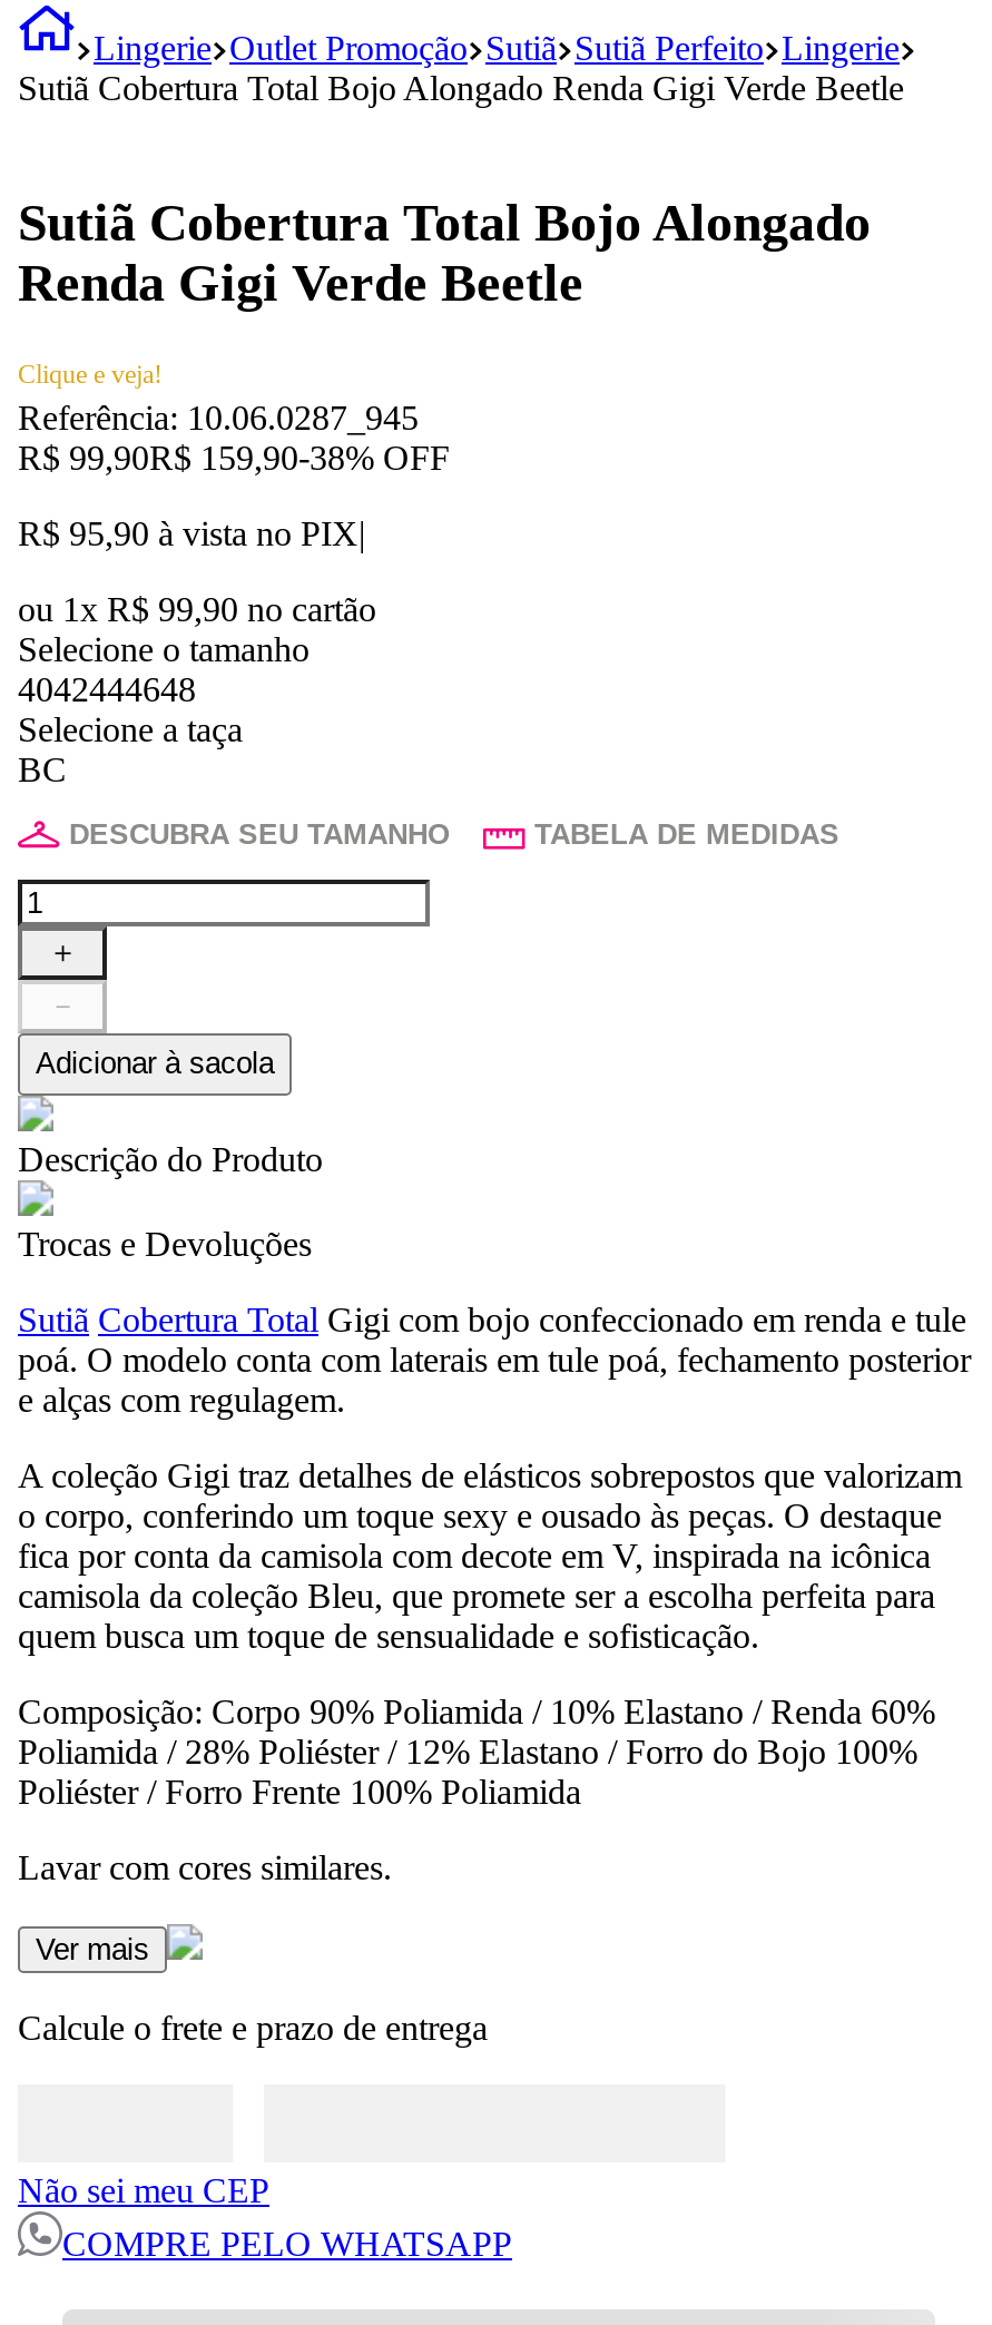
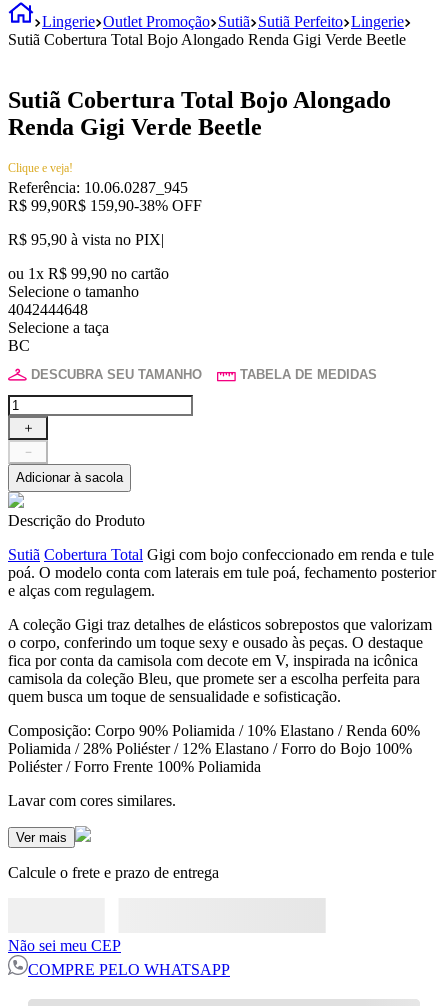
- Trocas e Devoluções
